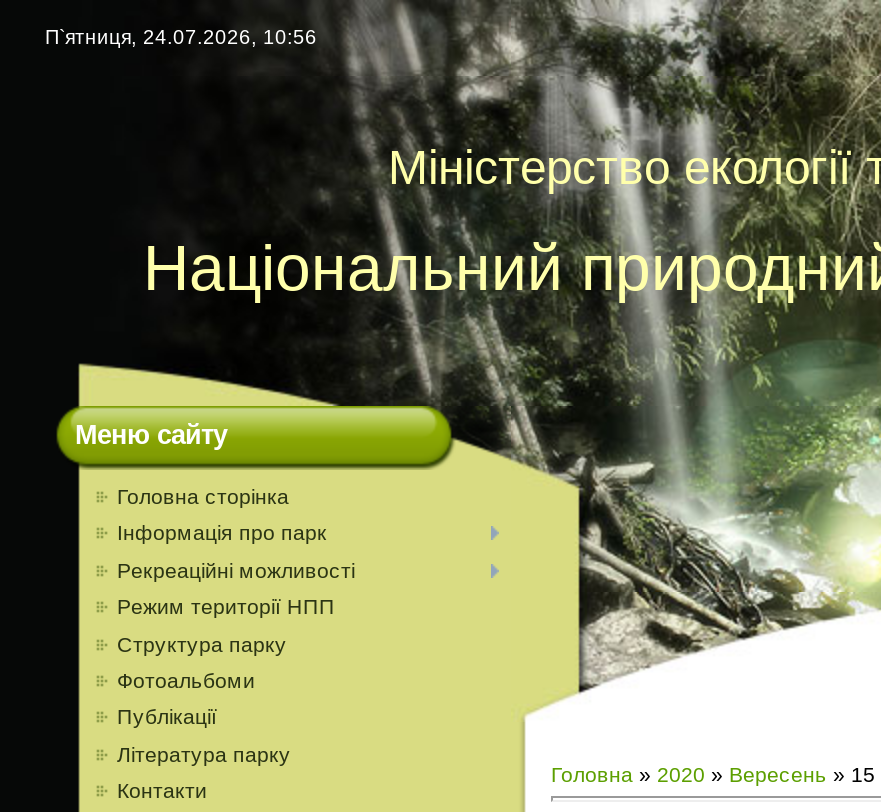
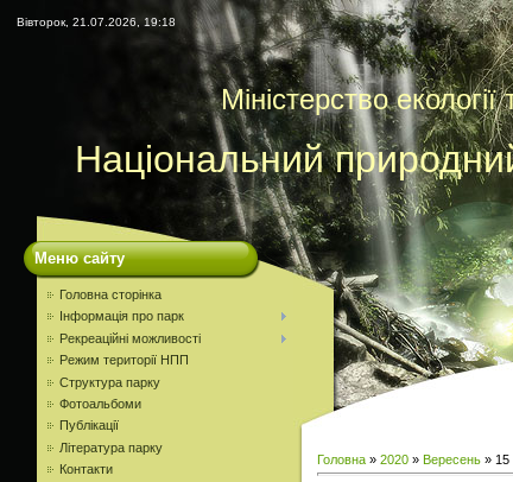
- П`ятниця, 24.07.2026, 10:56
+ Вівторок, 21.07.2026, 19:18
